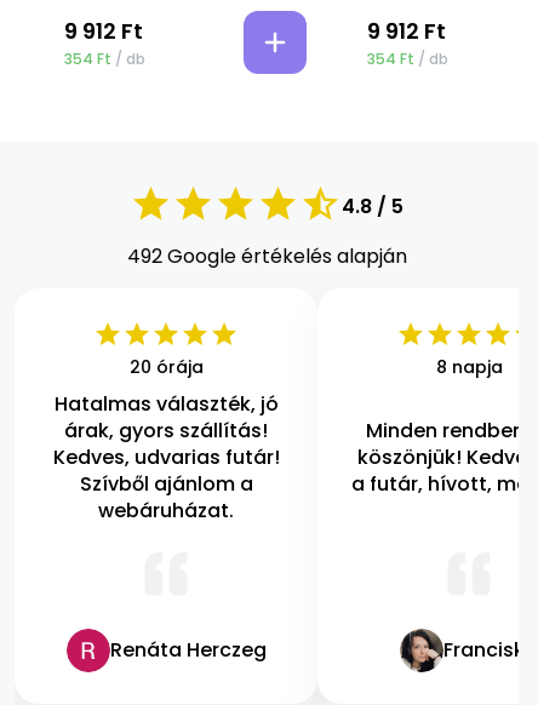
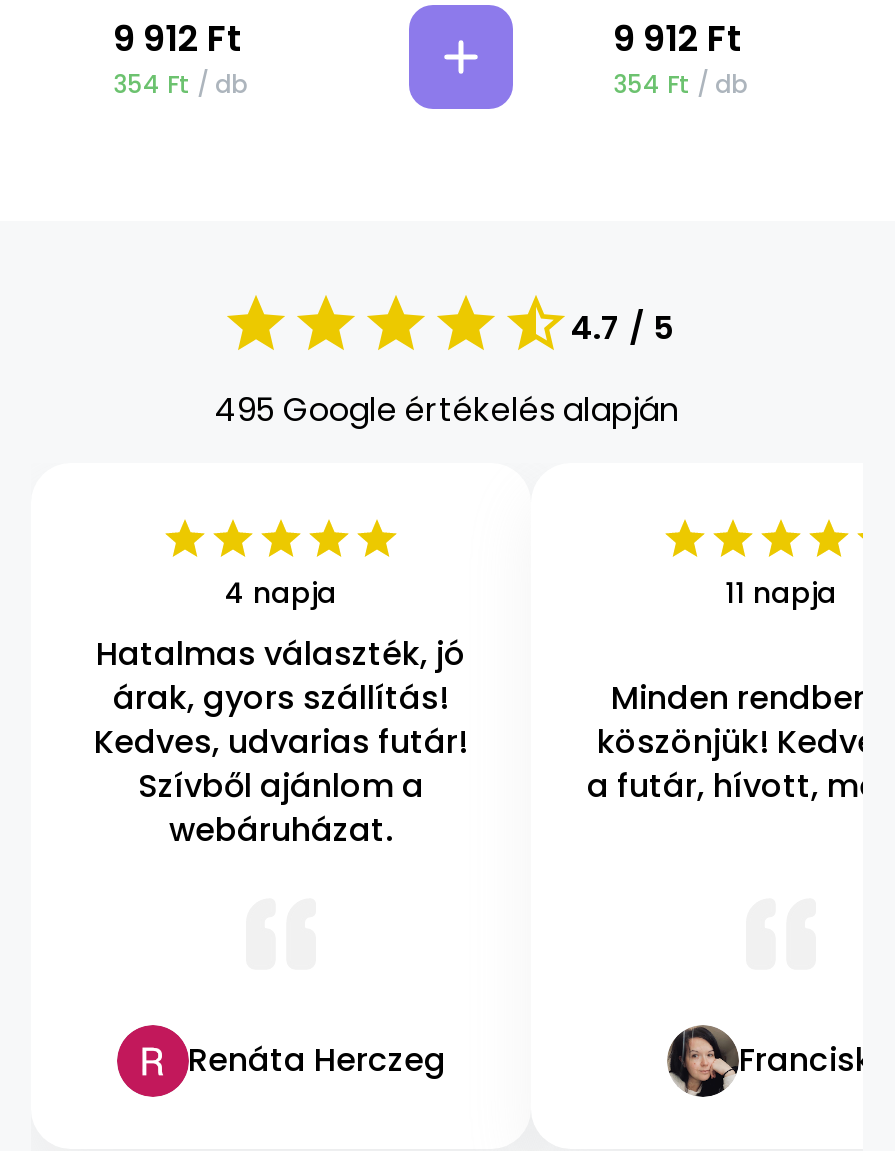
- 4.8 / 5
+ 4.7 / 5

- 492 Google értékelés alapján
+ 495 Google értékelés alapján

- 20 órája
+ 4 napja

- 8 napja
+ 11 napja
